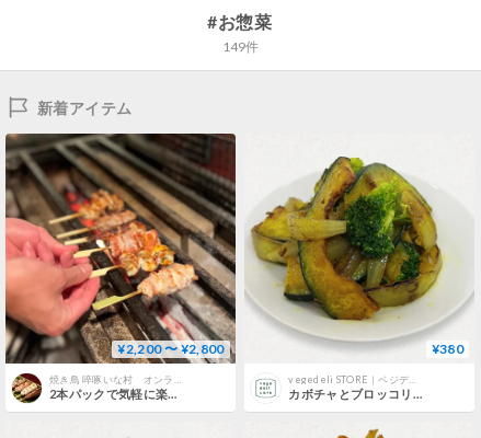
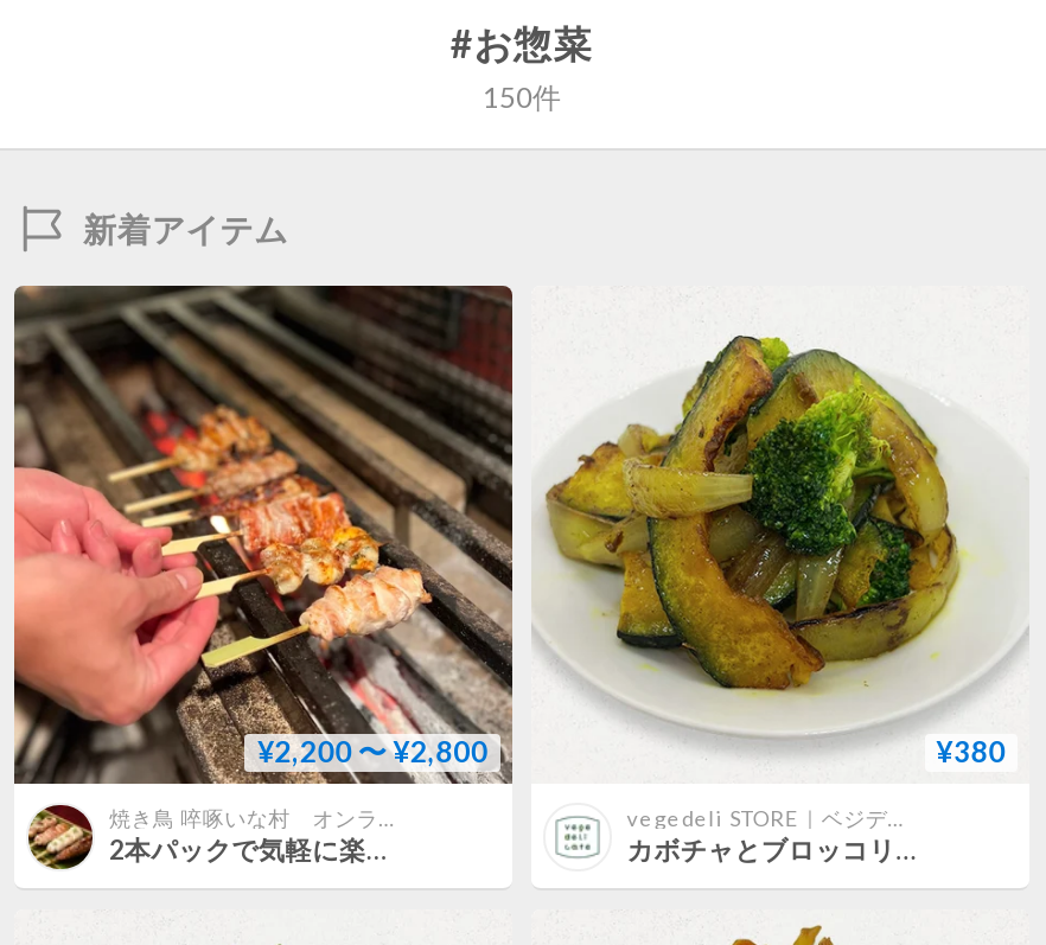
- 149件
+ 150件
